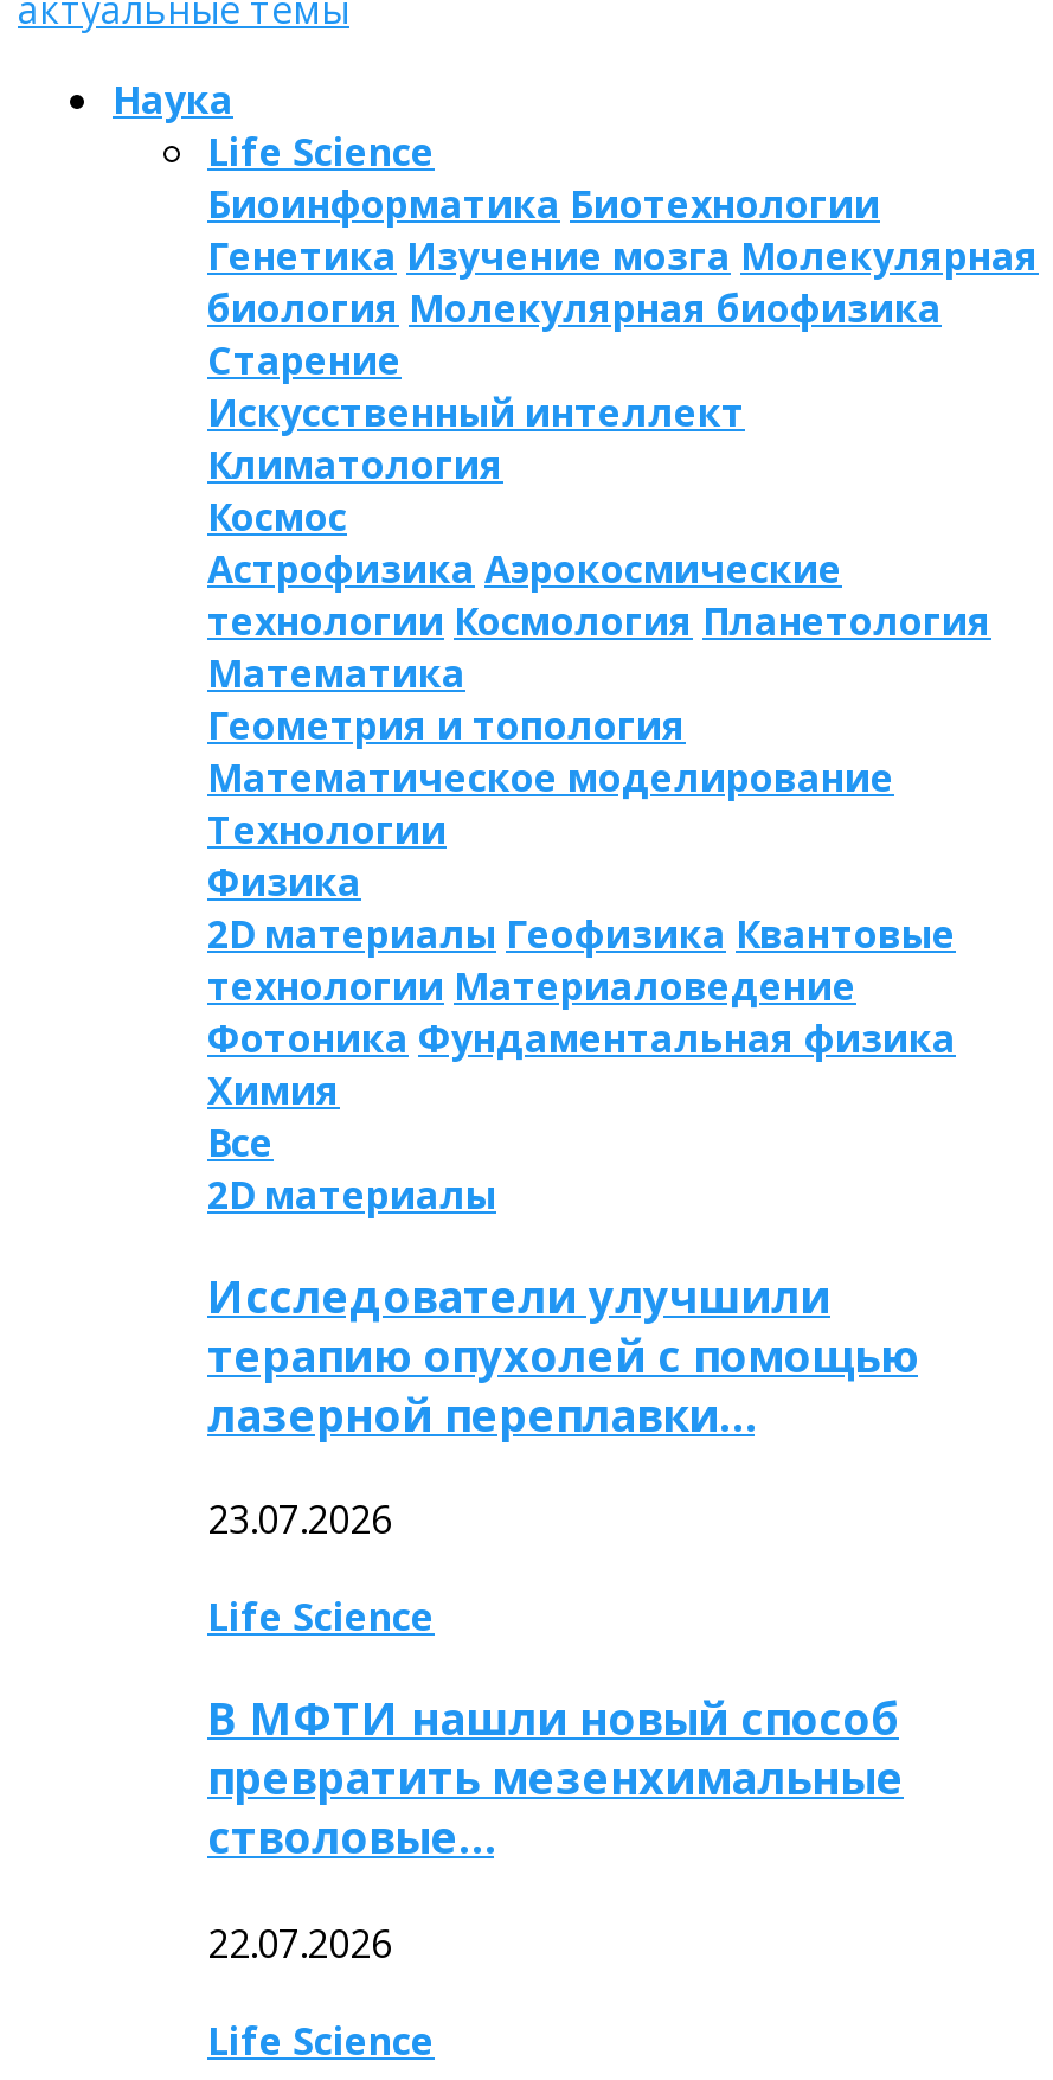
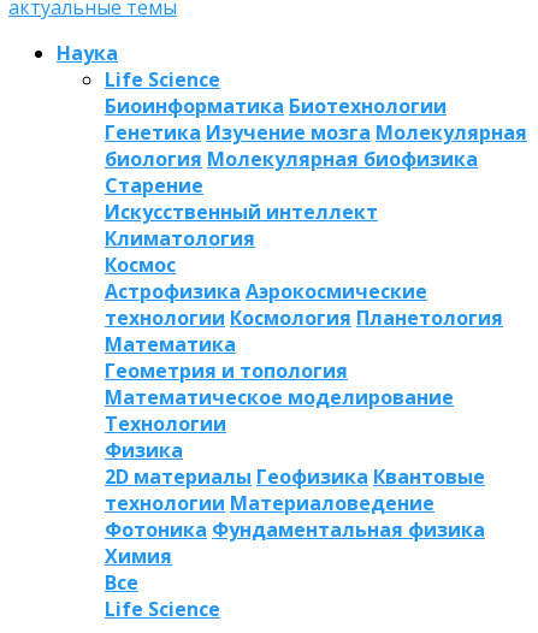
- 2D материалы
- Исследователи улучшили
- терапию опухолей с помощью
- лазерной переплавки…
- 23.07.2026
- Life Science
- В МФТИ нашли новый способ
- превратить мезенхимальные
- стволовые…
- 22.07.2026
